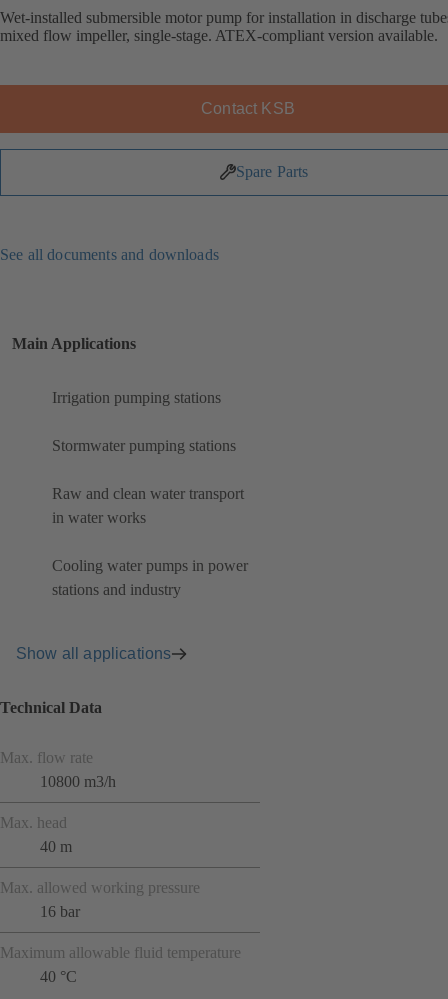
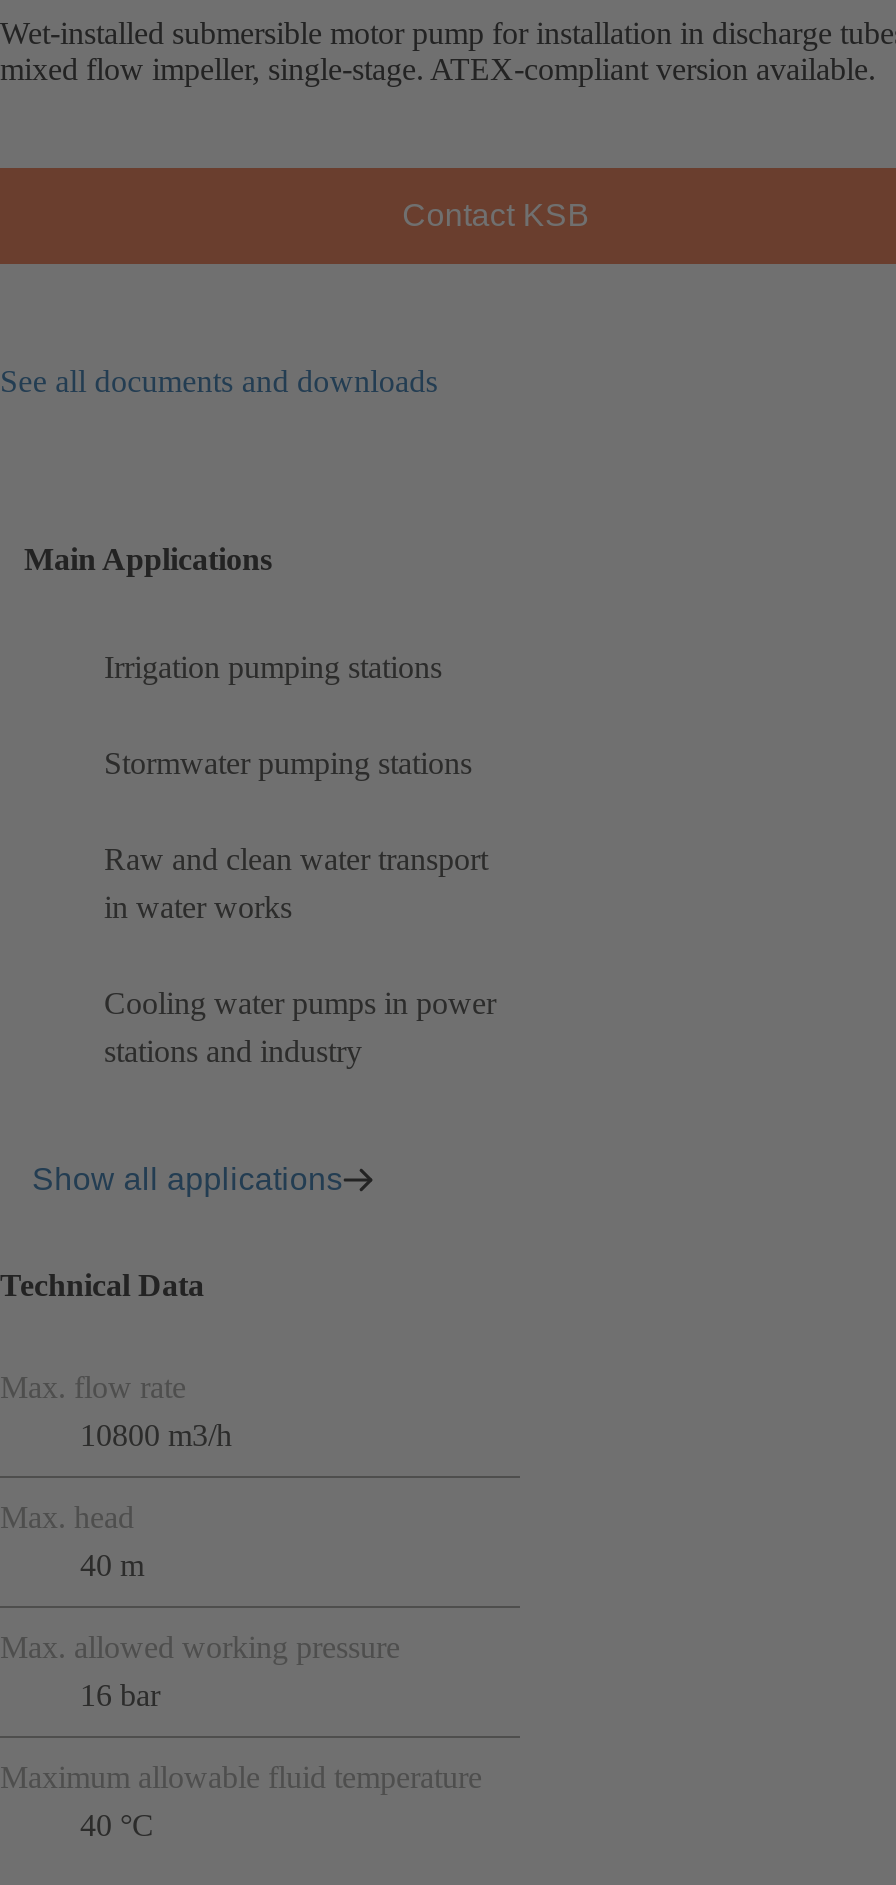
- Spare Parts
